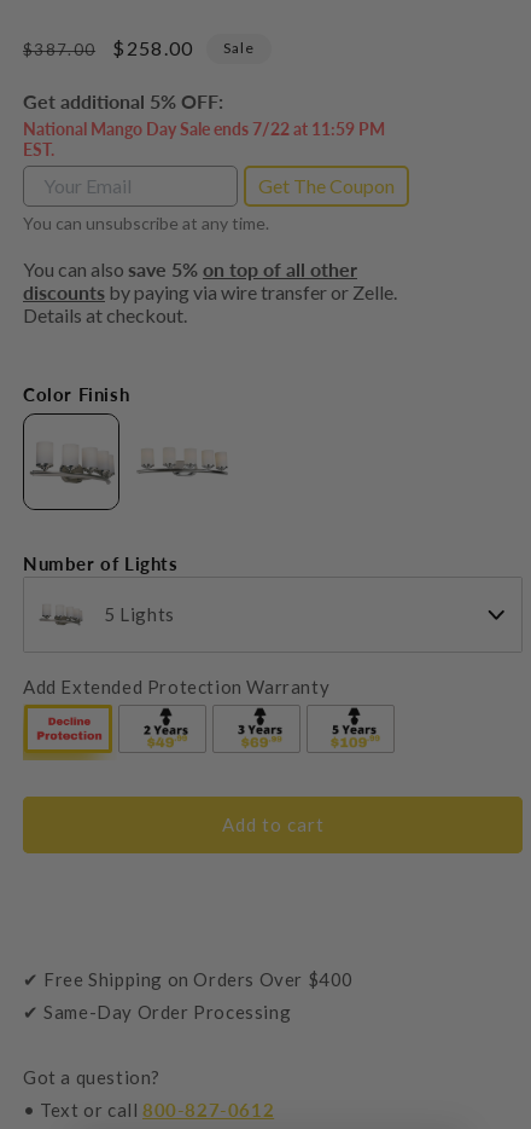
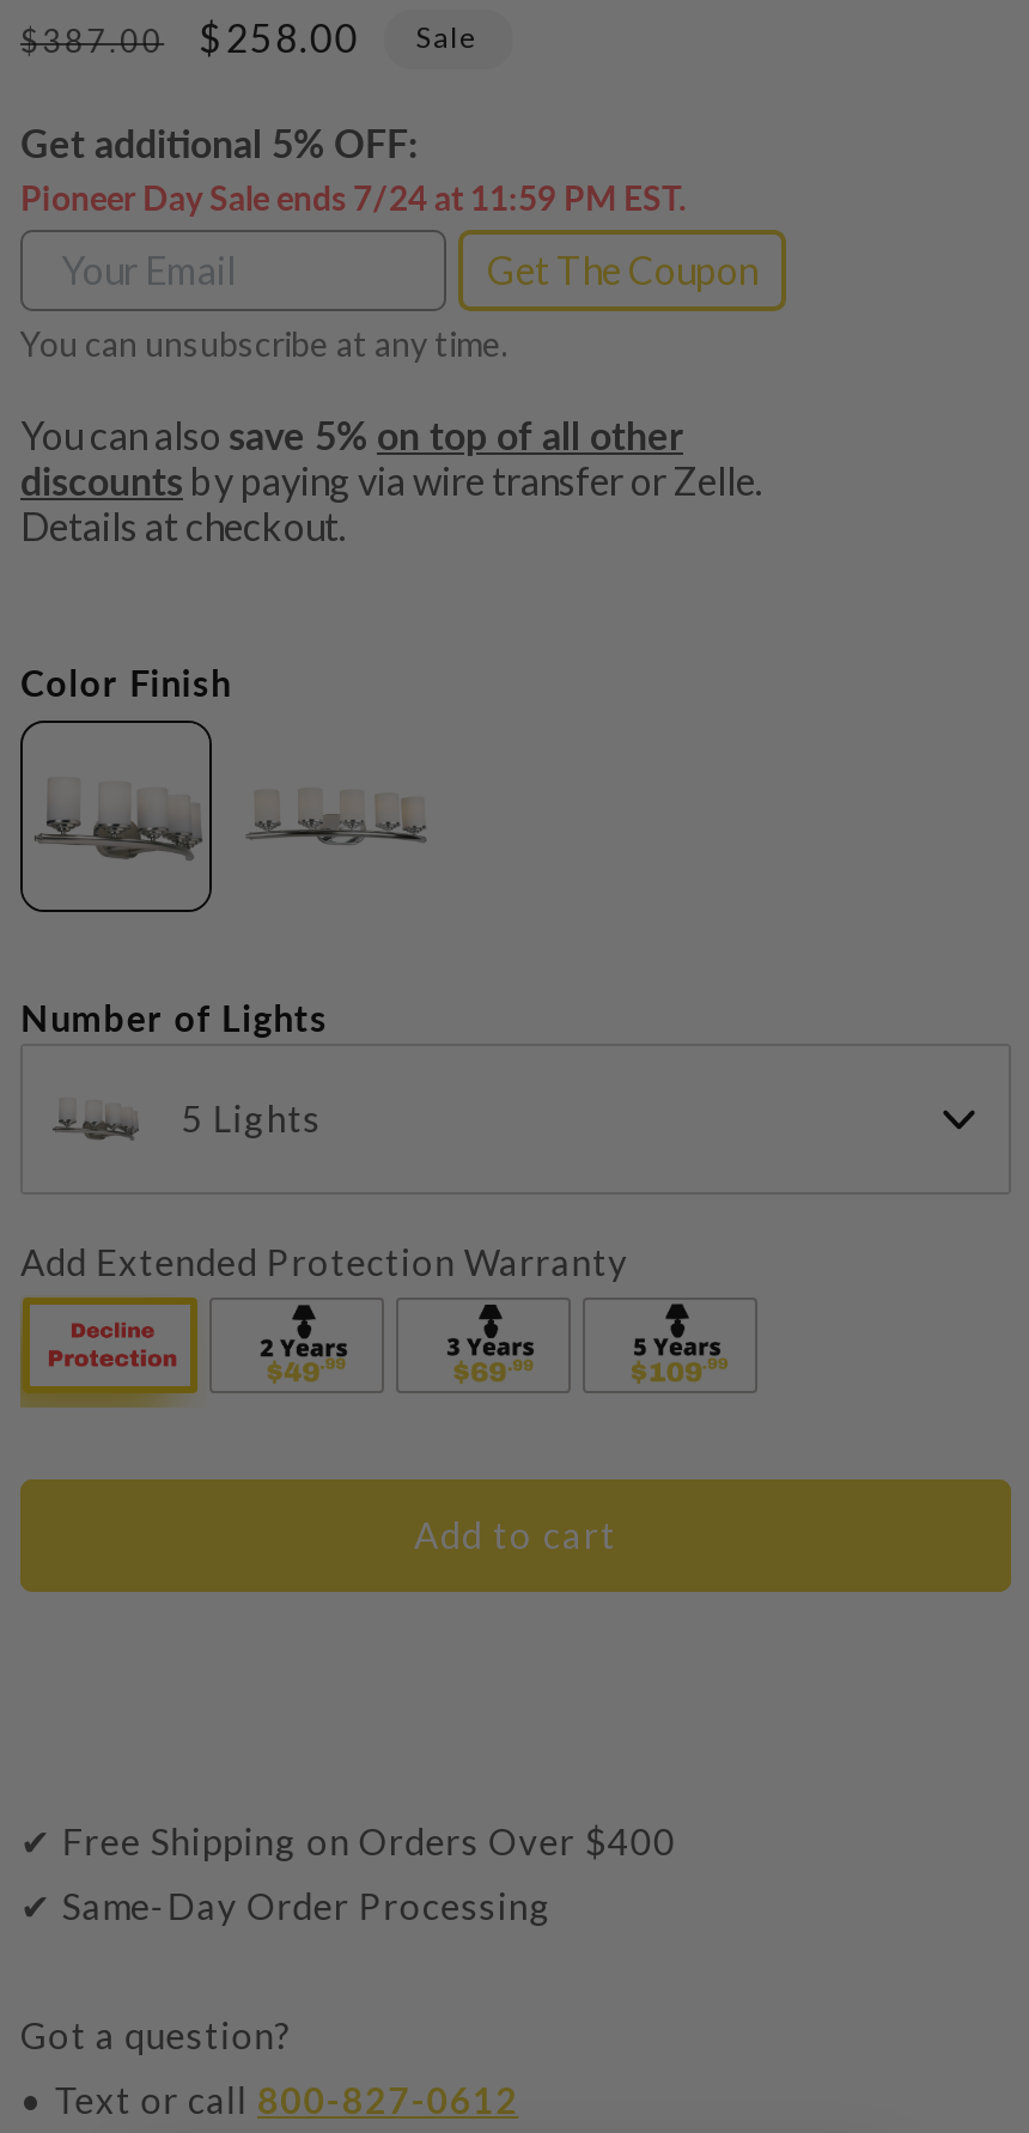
- National Mango Day Sale ends 7/22 at 11:59 PM
- EST.
+ Pioneer Day Sale ends 7/24 at 11:59 PM EST.
